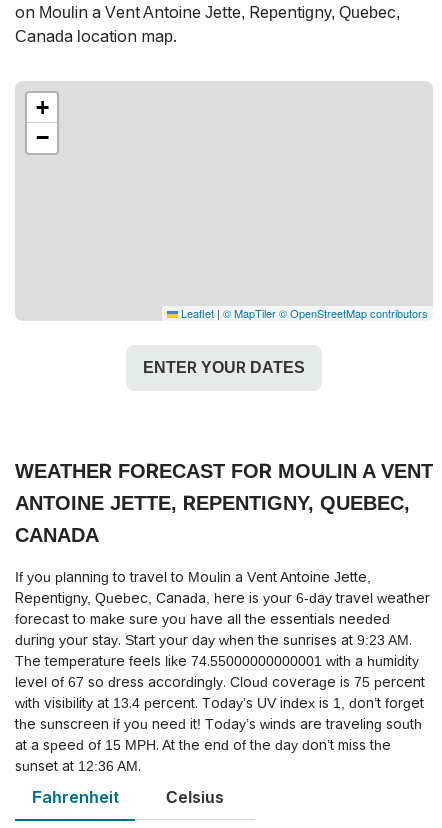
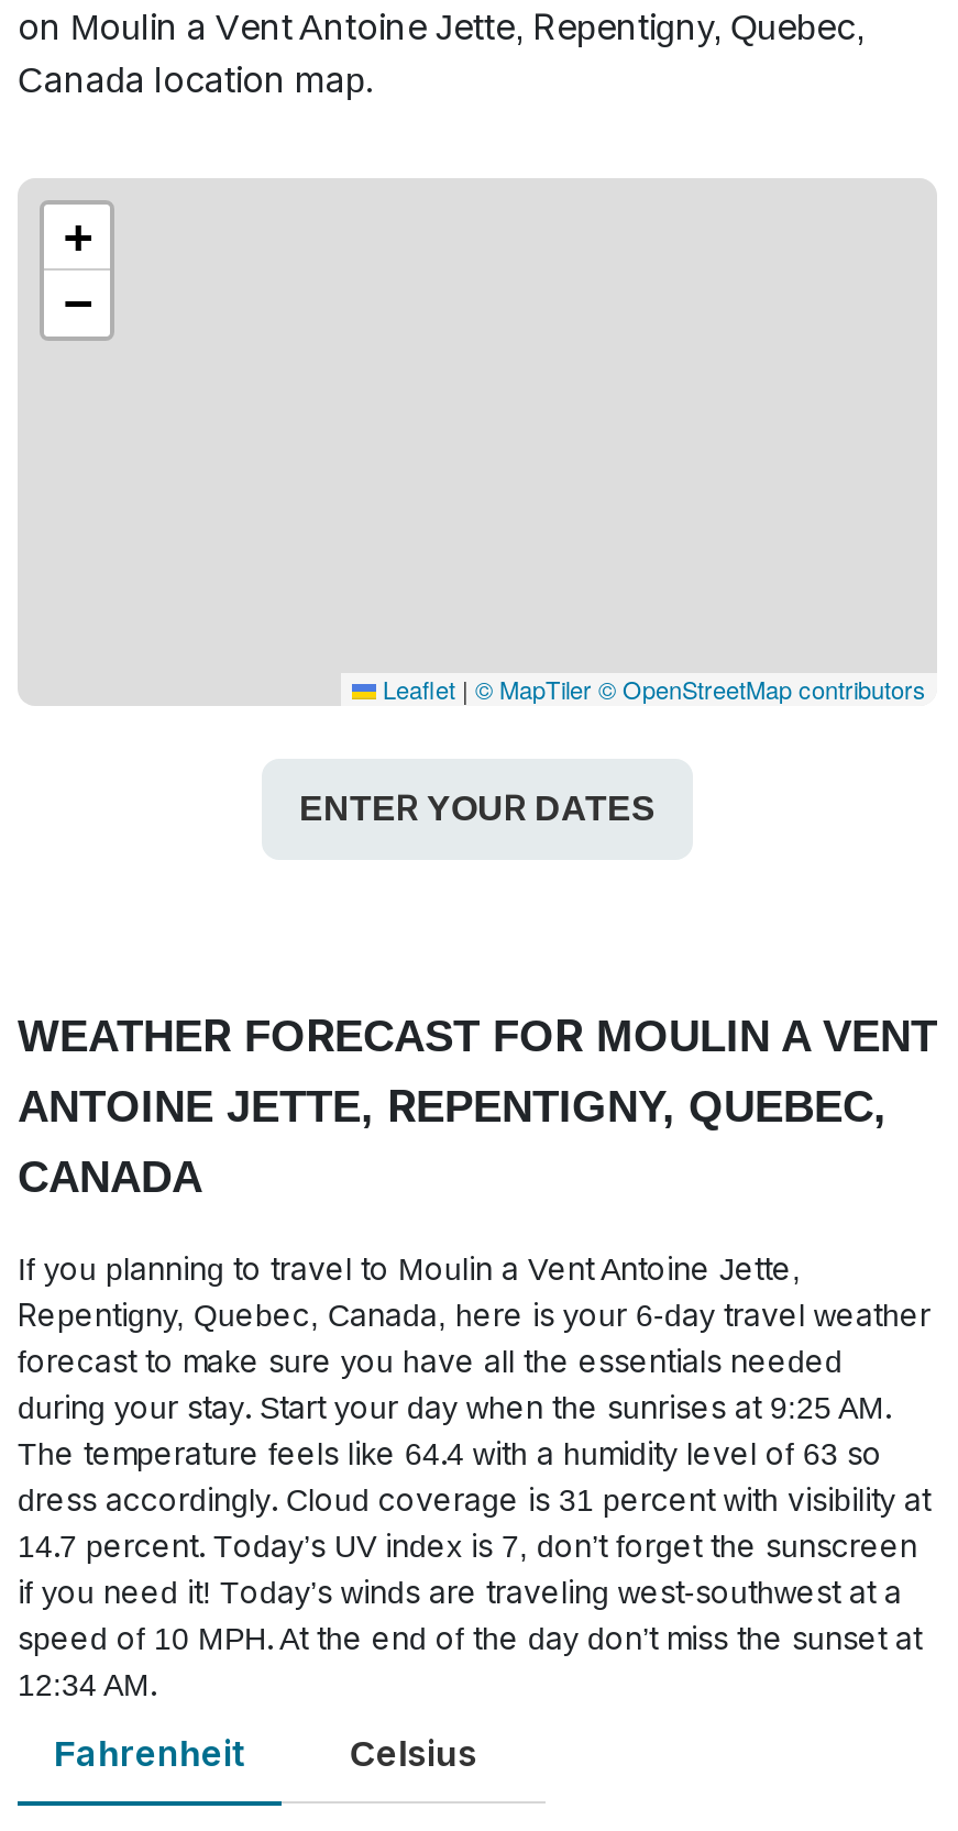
- during your stay. Start your day when the sunrises at 9:23 AM.
- The temperature feels like 74.55000000000001 with a humidity
- level of 67 so dress accordingly. Cloud coverage is 75 percent
- with visibility at 13.4 percent. Today’s UV index is 1, don’t forget
- the sunscreen if you need it! Today’s winds are traveling south
- at a speed of 15 MPH. At the end of the day don’t miss the
- sunset at 12:36 AM.
+ during your stay. Start your day when the sunrises at 9:25 AM.
+ The temperature feels like 64.4 with a humidity level of 63 so
+ dress accordingly. Cloud coverage is 31 percent with visibility at
+ 14.7 percent. Today’s UV index is 7, don’t forget the sunscreen
+ if you need it! Today’s winds are traveling west-southwest at a
+ speed of 10 MPH. At the end of the day don’t miss the sunset at
+ 12:34 AM.
